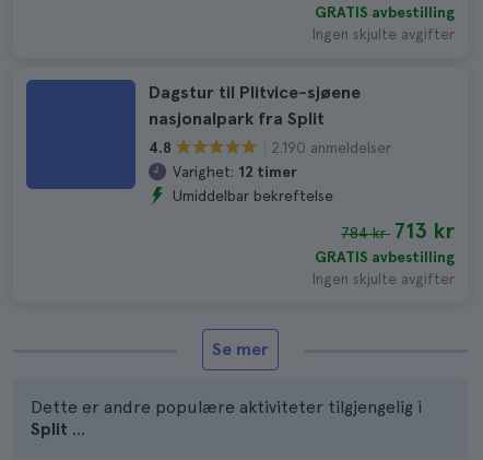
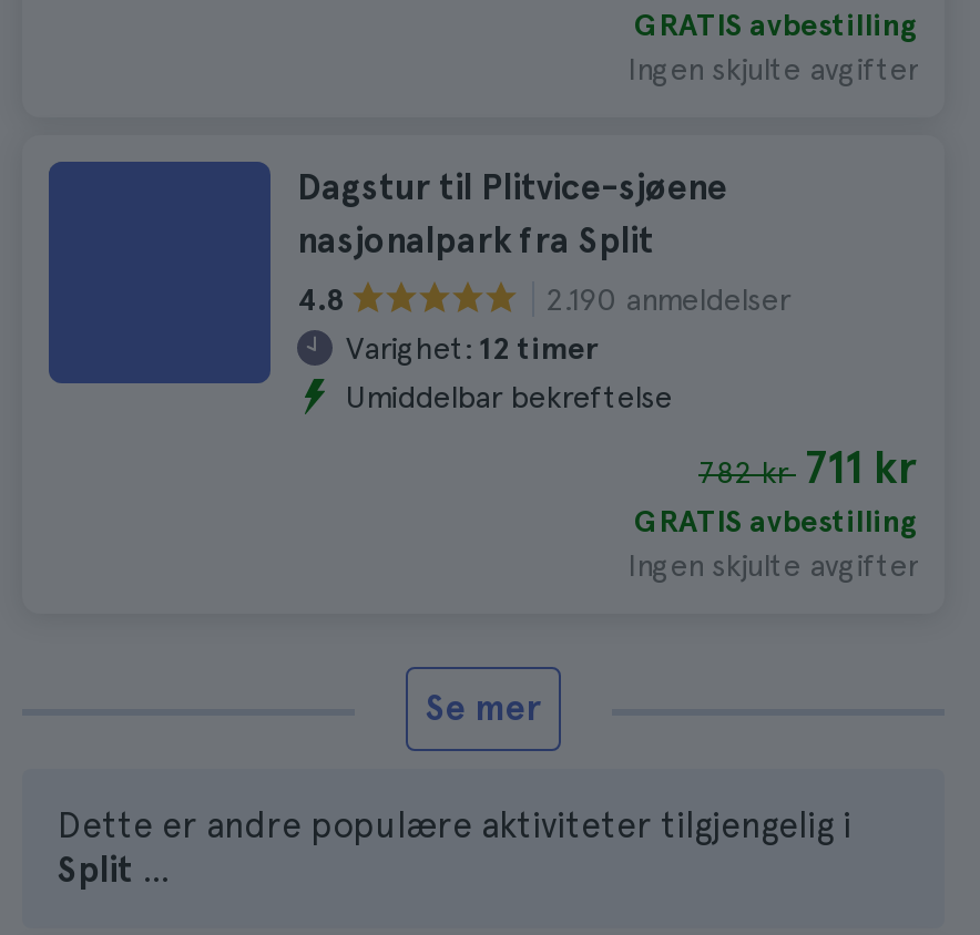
- 784 kr 713 kr
+ 782 kr 711 kr
